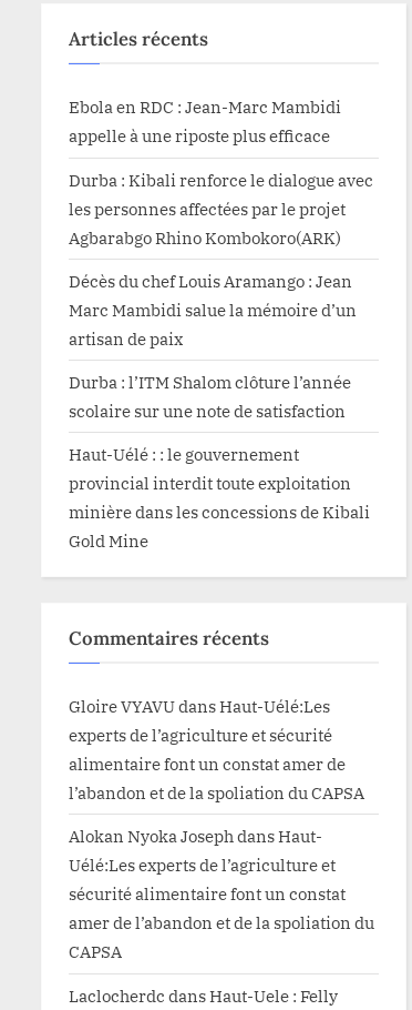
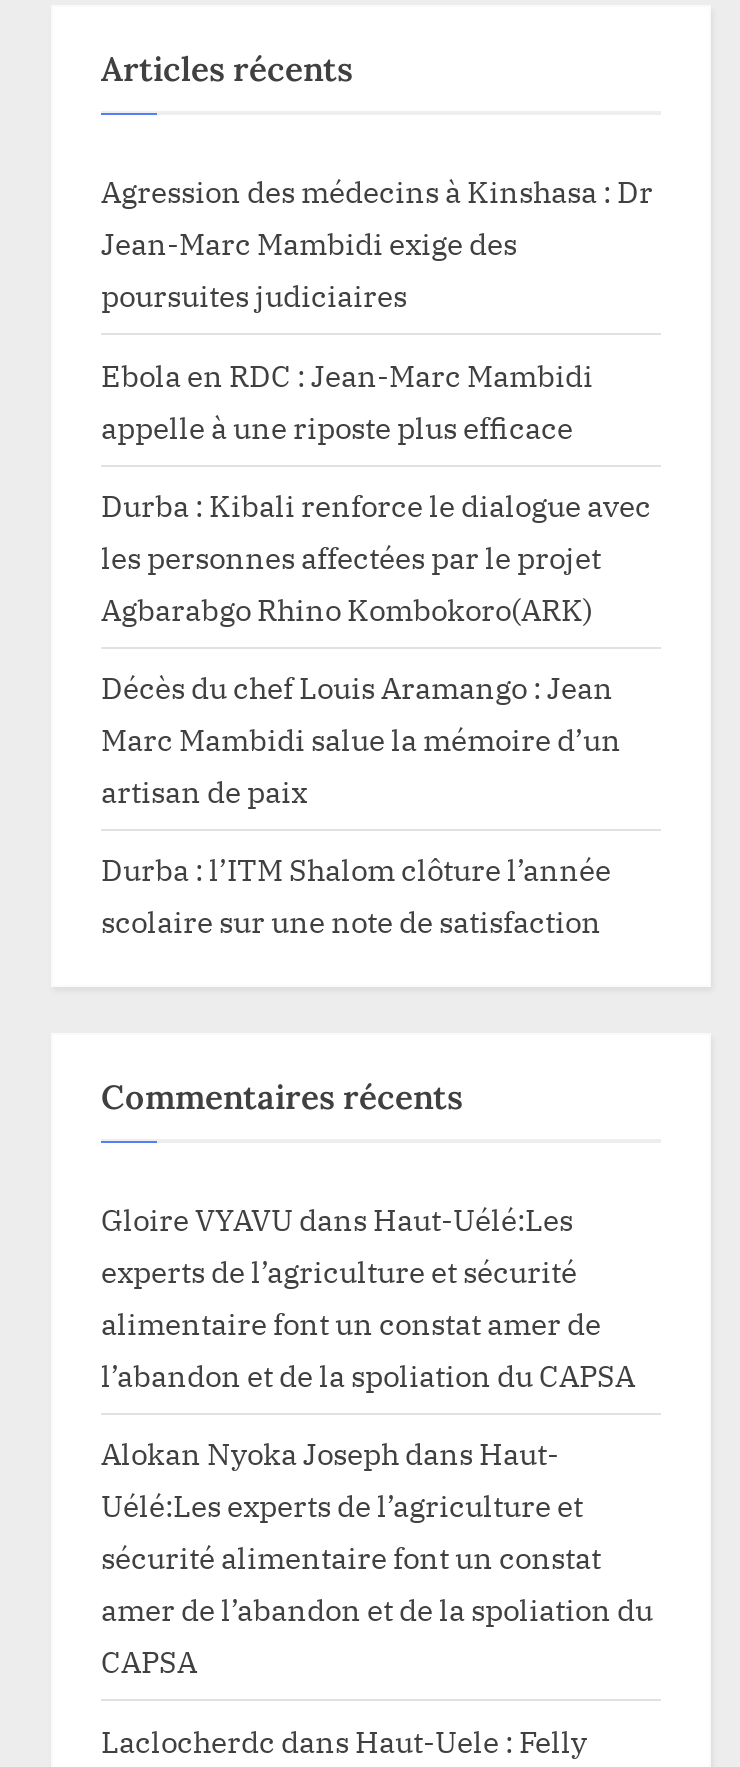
+ Agression des médecins à Kinshasa : Dr
+ Jean-Marc Mambidi exige des
+ poursuites judiciaires

moved down: Ebola en RDC : Jean-Marc Mambidi | appelle à une riposte plus efficace | Durba : Kibali renforce le dialogue avec | ... | Durba : l’ITM Shalom clôture l’année | scolaire sur une note de satisfaction

- Haut-Uélé : : le gouvernement
- provincial interdit toute exploitation
- minière dans les concessions de Kibali
- Gold Mine
